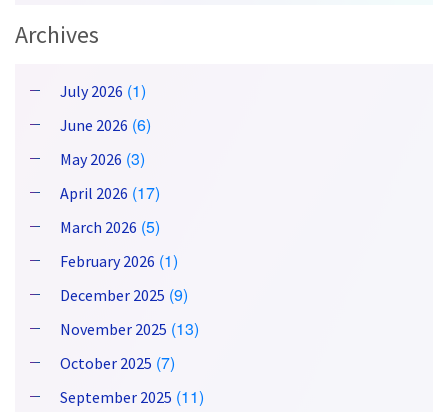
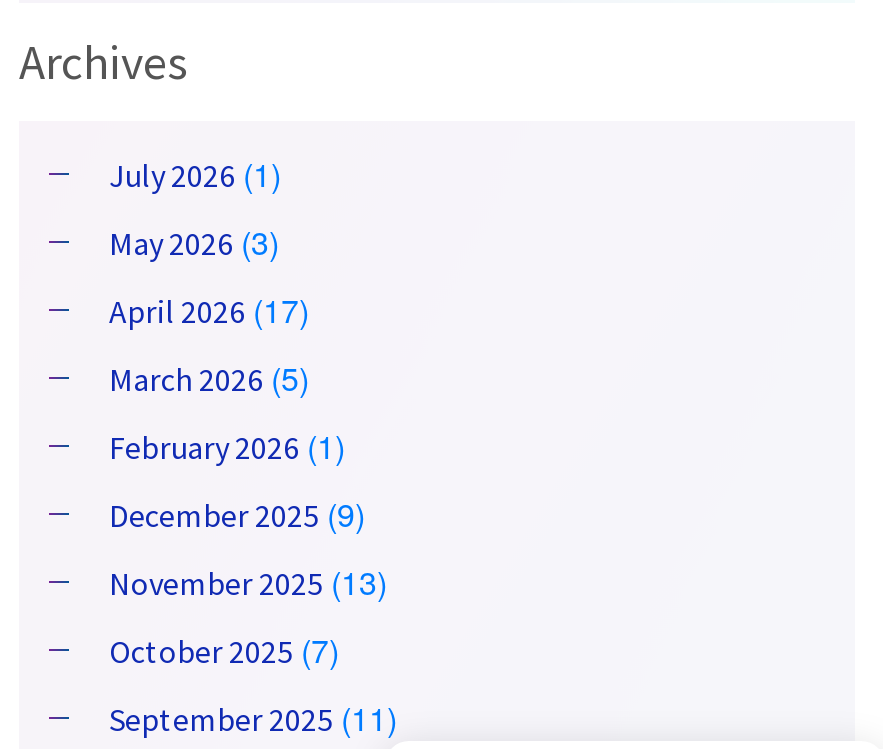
- June 2026 (6)
